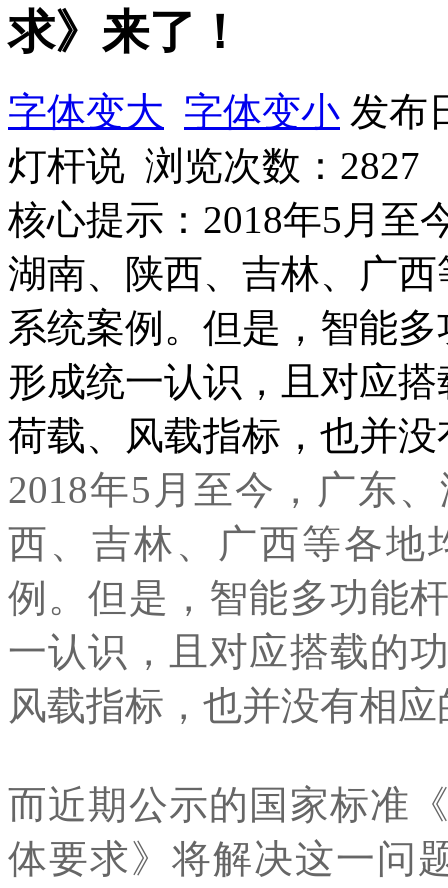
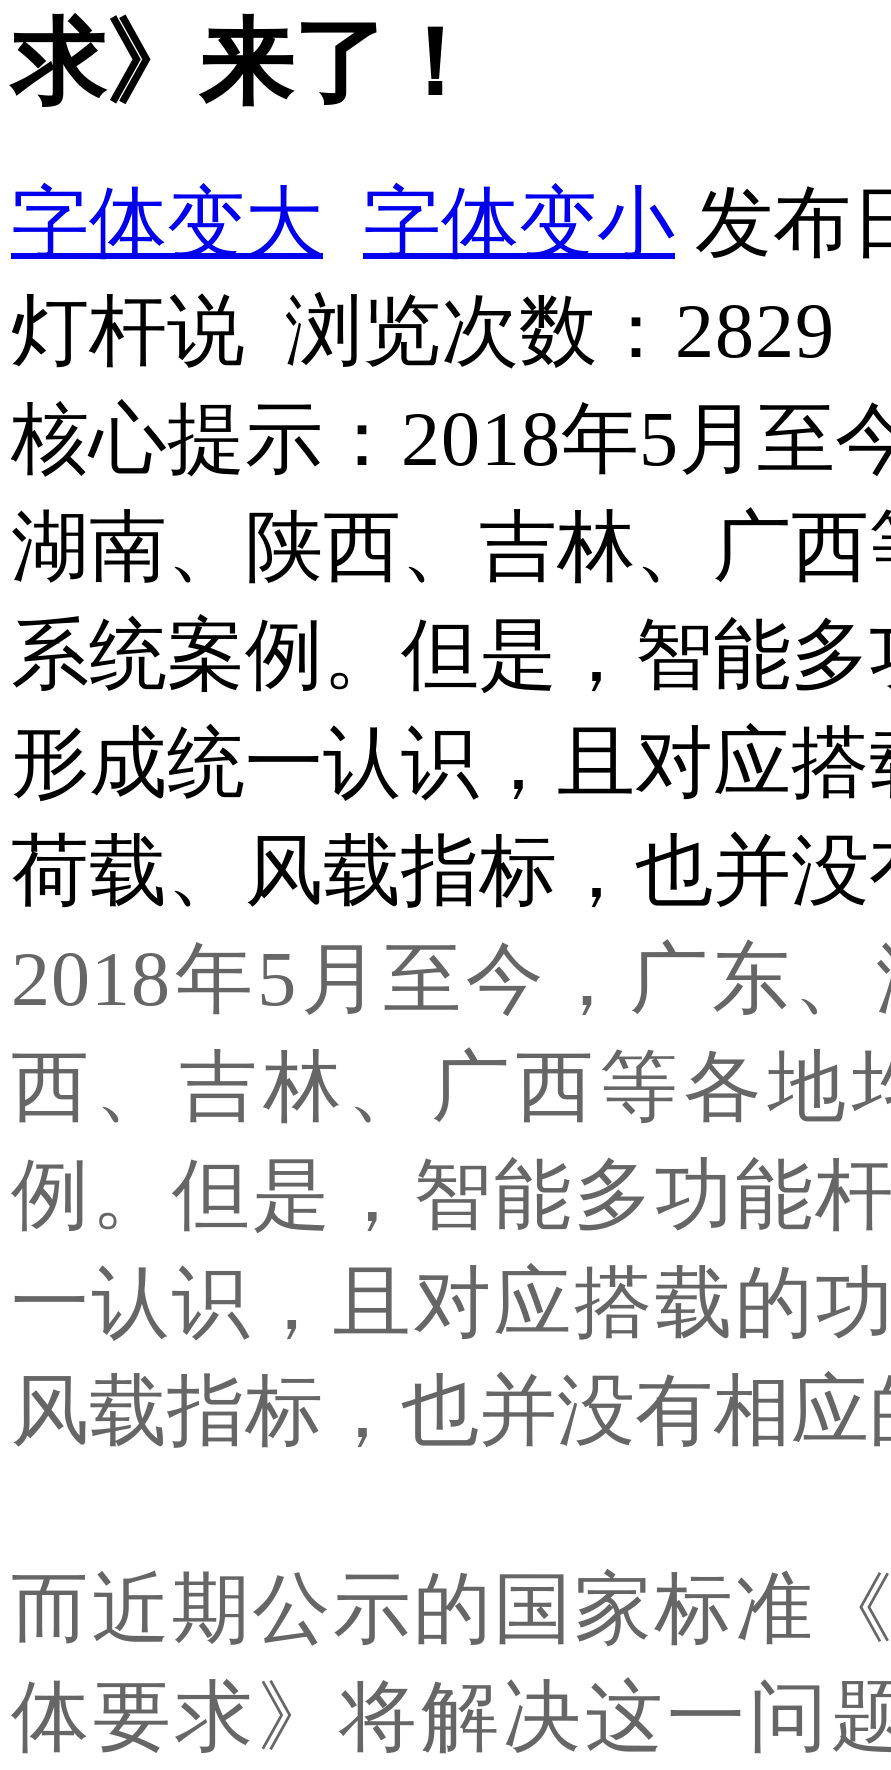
- 灯杆说 浏览次数：2827
+ 灯杆说 浏览次数：2829
